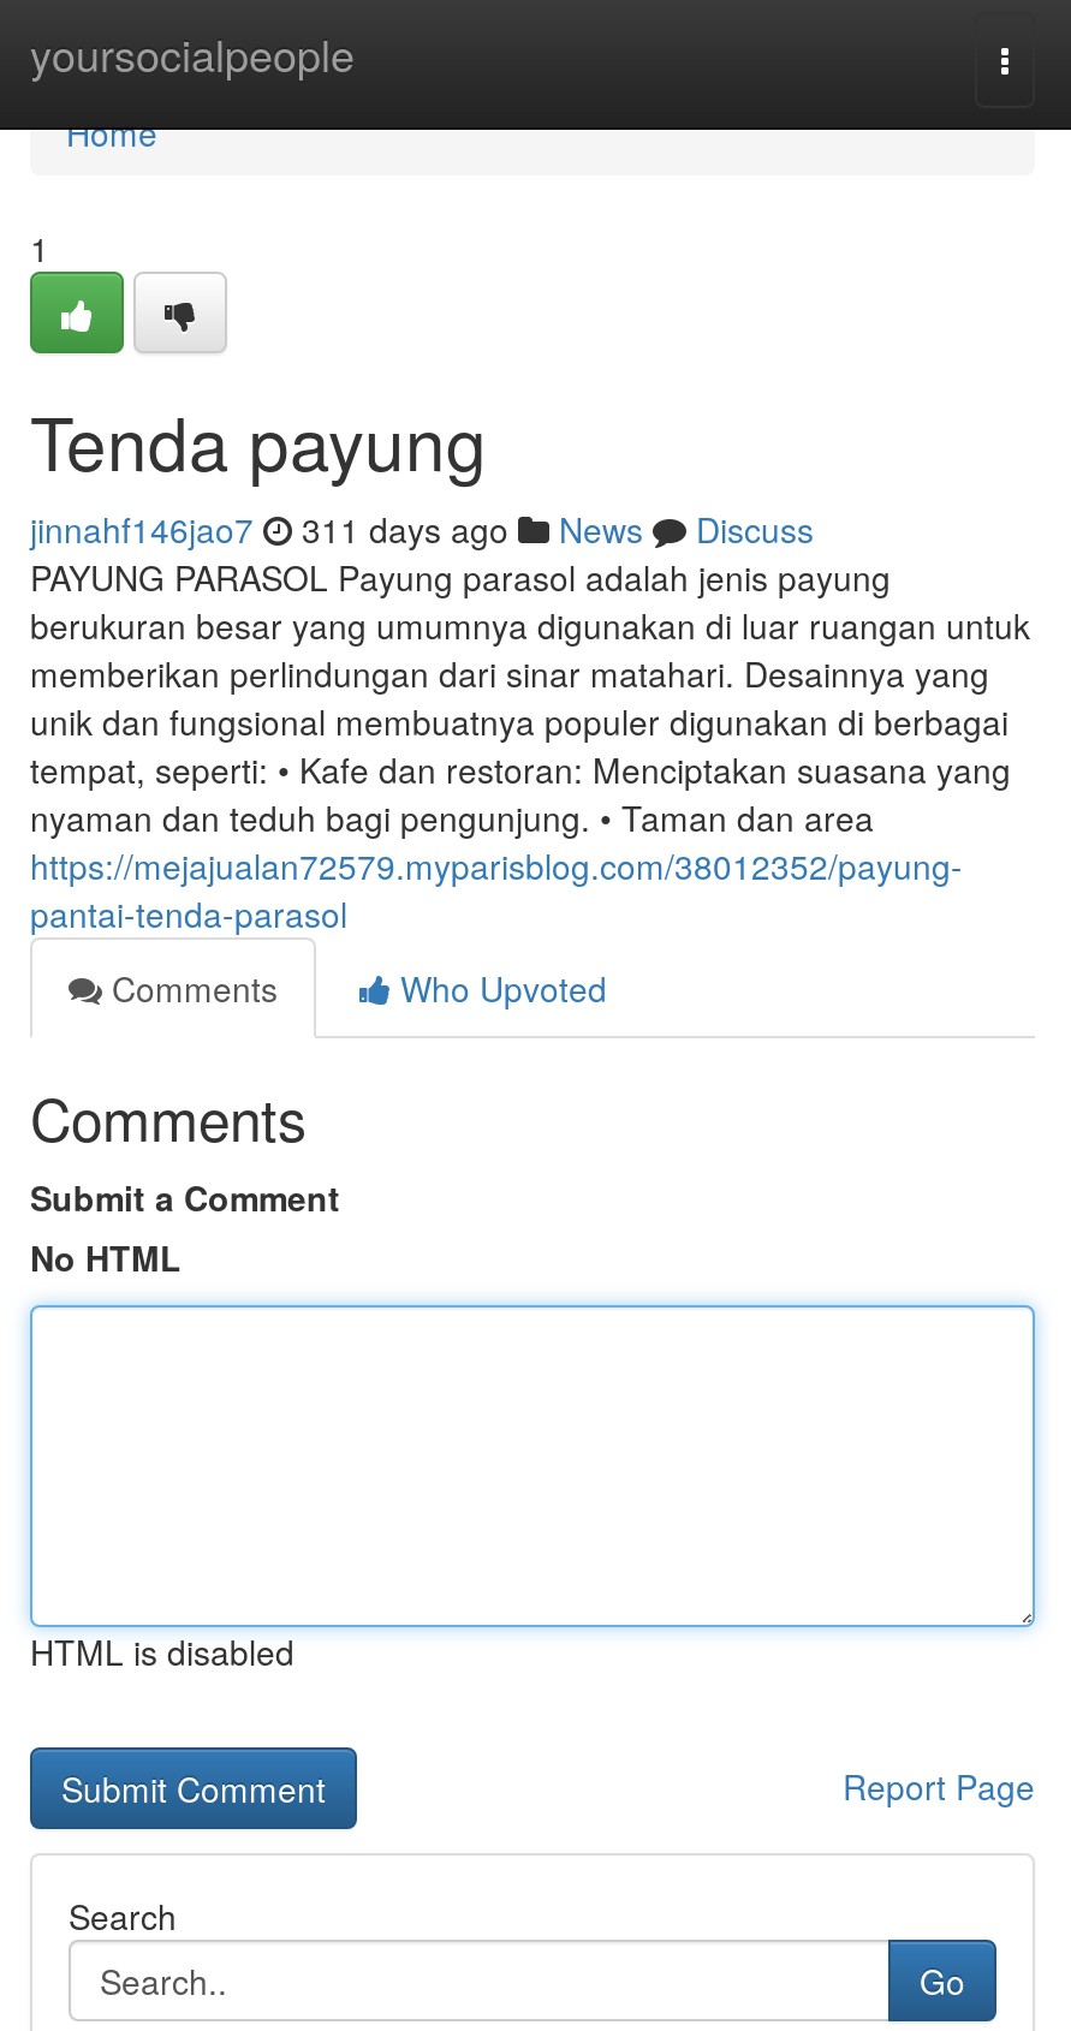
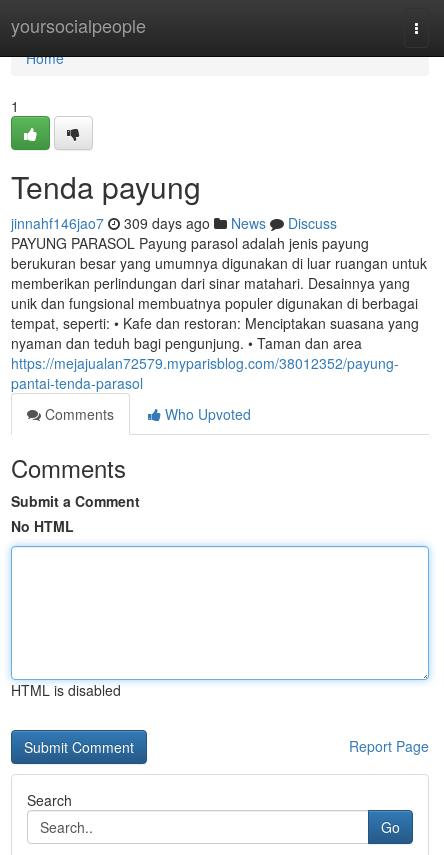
- jinnahf146jao7 311 days ago News Discuss
+ jinnahf146jao7 309 days ago News Discuss
